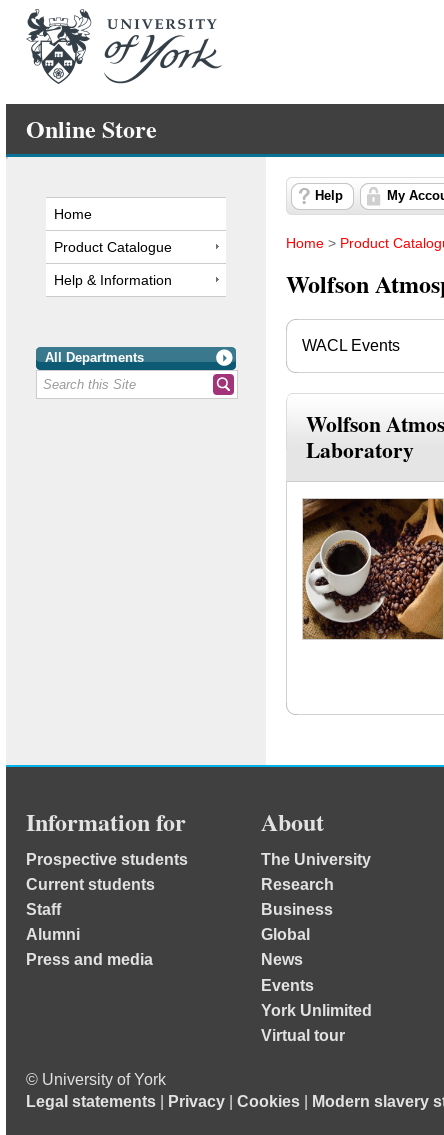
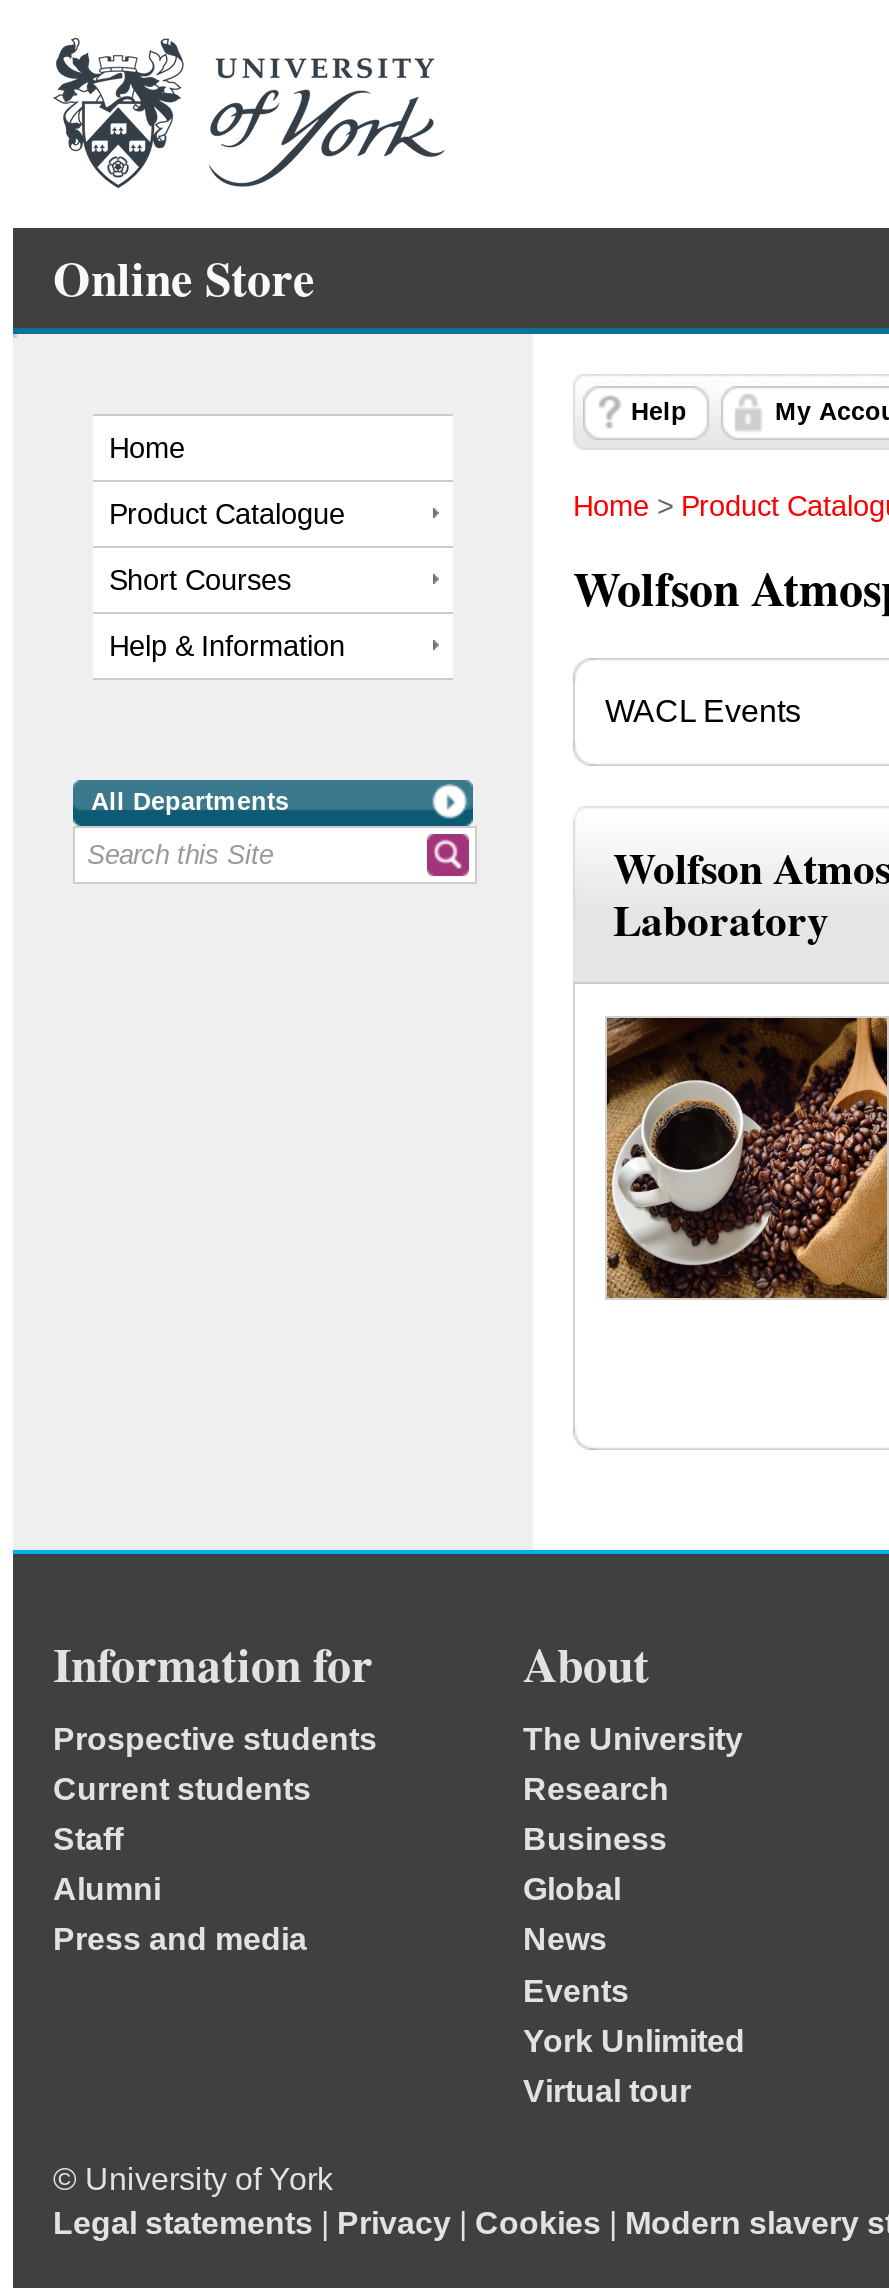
moved down: Help & Information | All Departments

+ Short Courses
